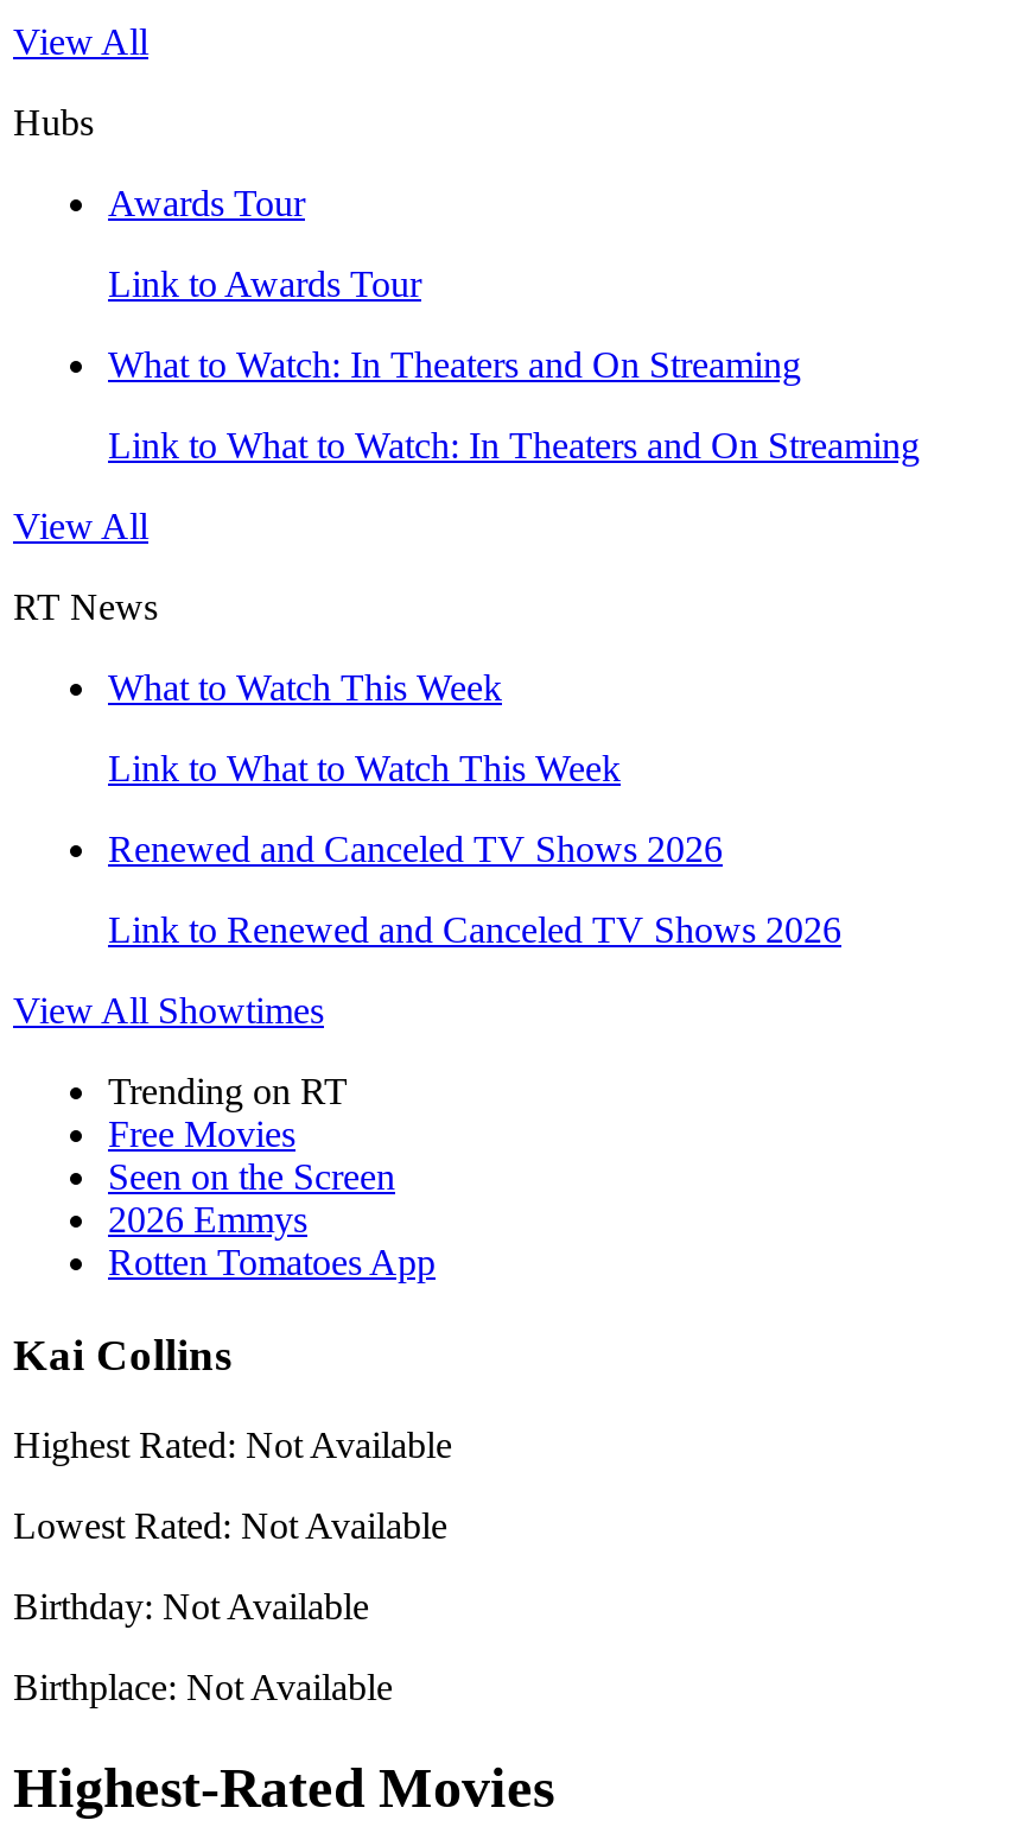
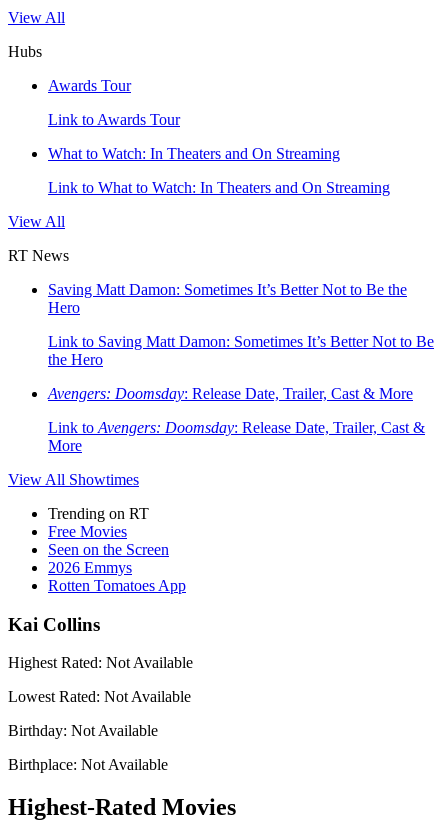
- What to Watch This Week
+ Saving Matt Damon: Sometimes It’s Better Not to Be the
+ Hero

- Link to What to Watch This Week
+ Link to Saving Matt Damon: Sometimes It’s Better Not to Be
+ the Hero

- Renewed and Canceled TV Shows 2026
+ Avengers: Doomsday: Release Date, Trailer, Cast & More

- Link to Renewed and Canceled TV Shows 2026
+ Link to Avengers: Doomsday: Release Date, Trailer, Cast &
+ More
